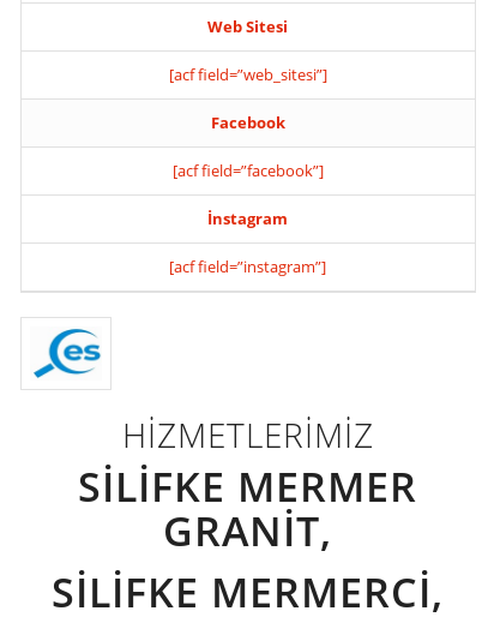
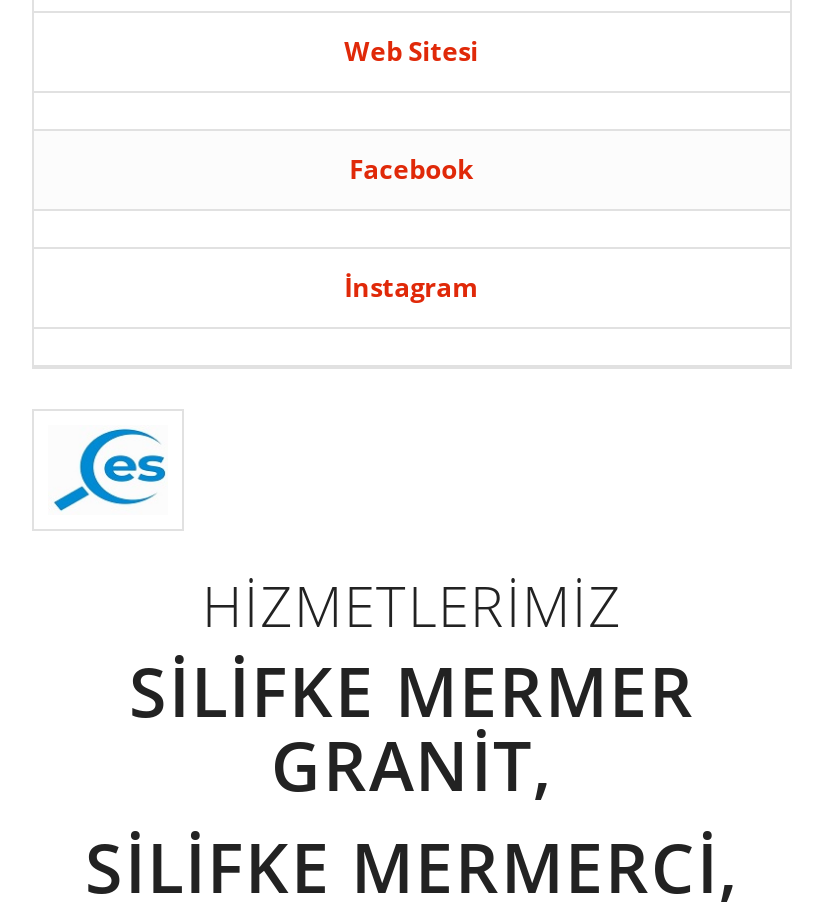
- [acf field=”web_sitesi”]

- [acf field=”facebook”]

- [acf field=”instagram”]
